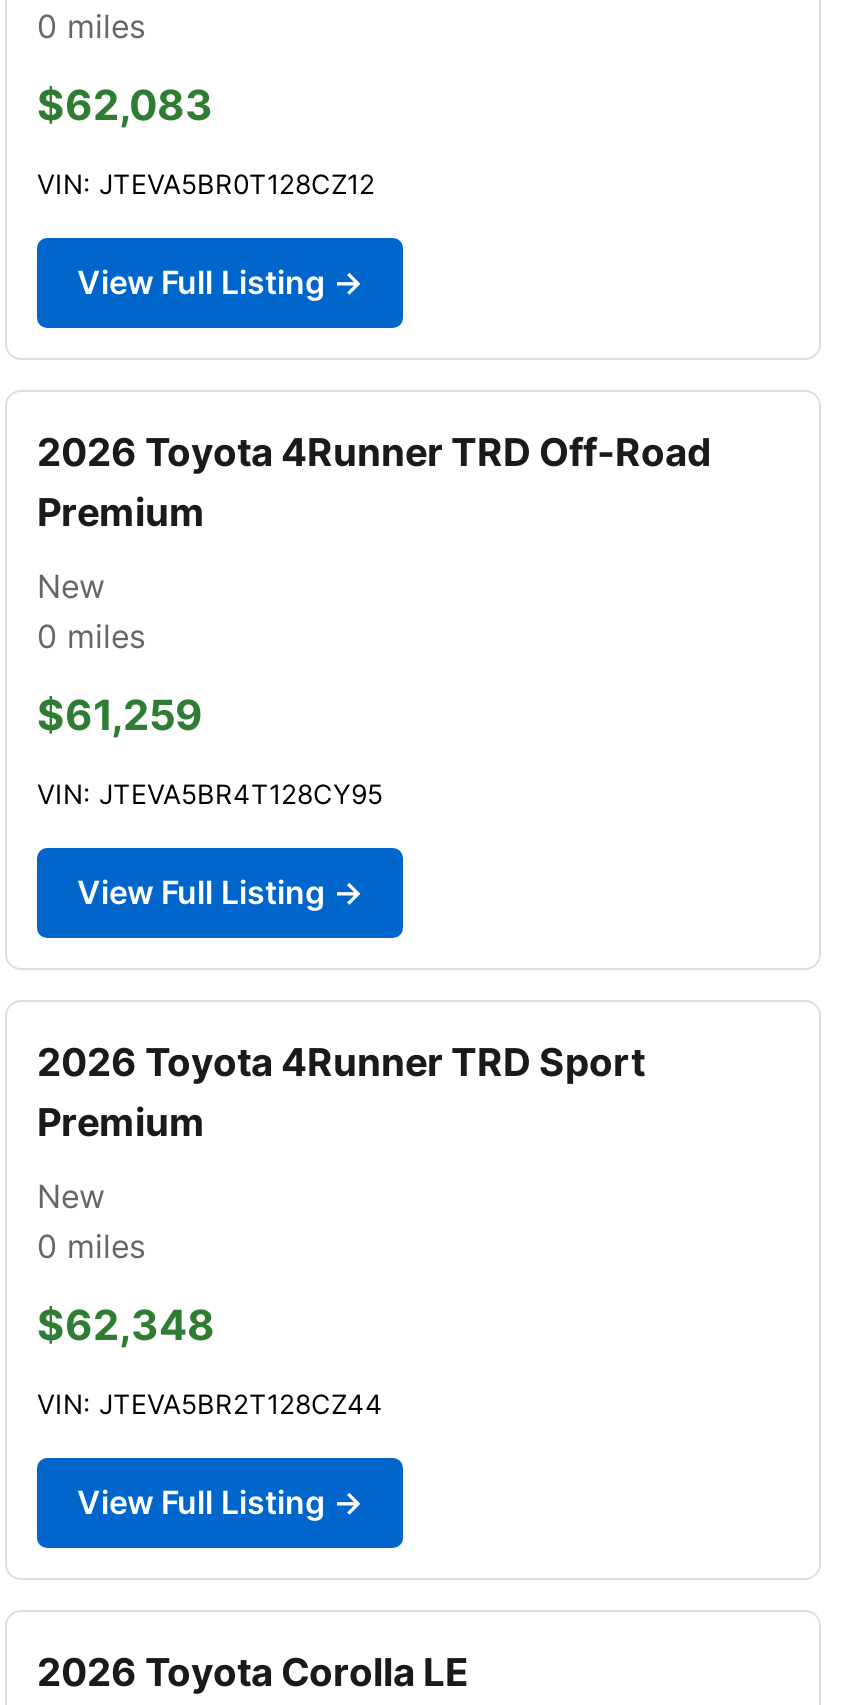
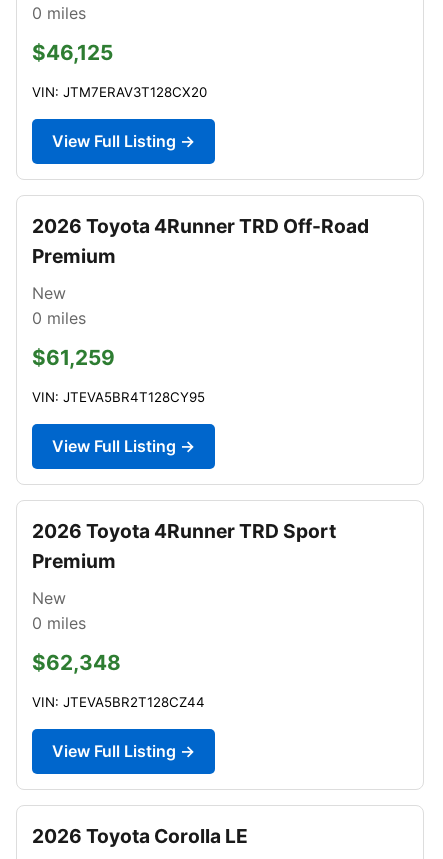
- $62,083
+ $46,125

- VIN: JTEVA5BR0T128CZ12
+ VIN: JTM7ERAV3T128CX20
